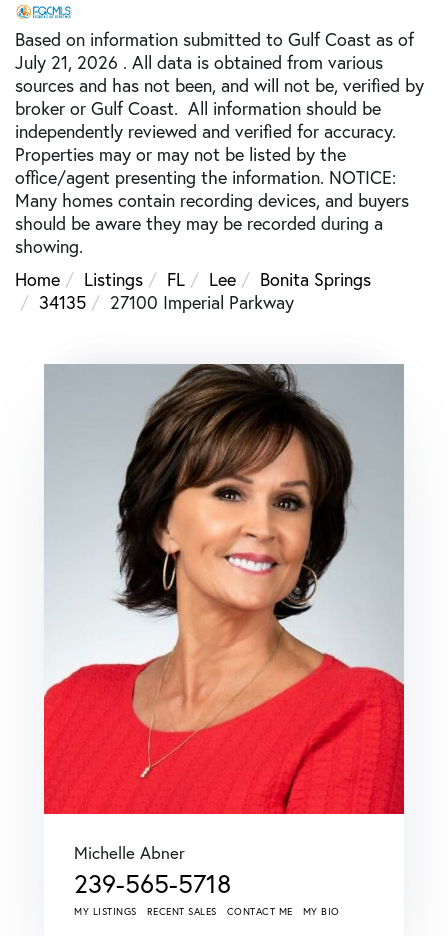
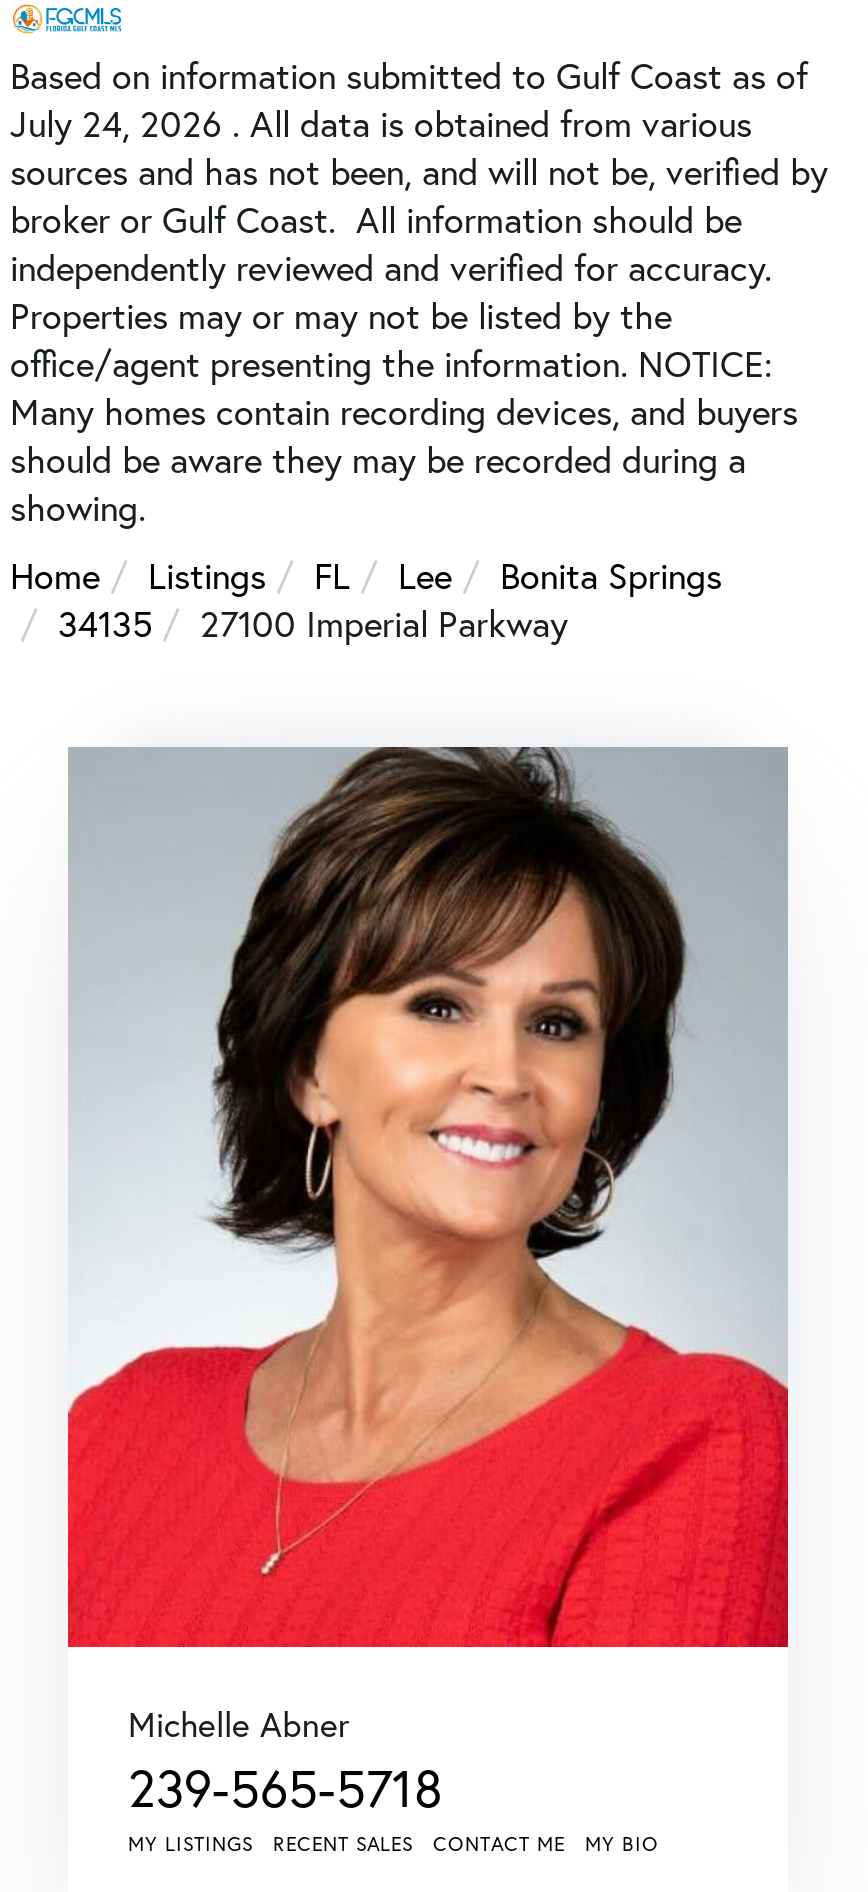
- July 21, 2026 . All data is obtained from various
+ July 24, 2026 . All data is obtained from various
